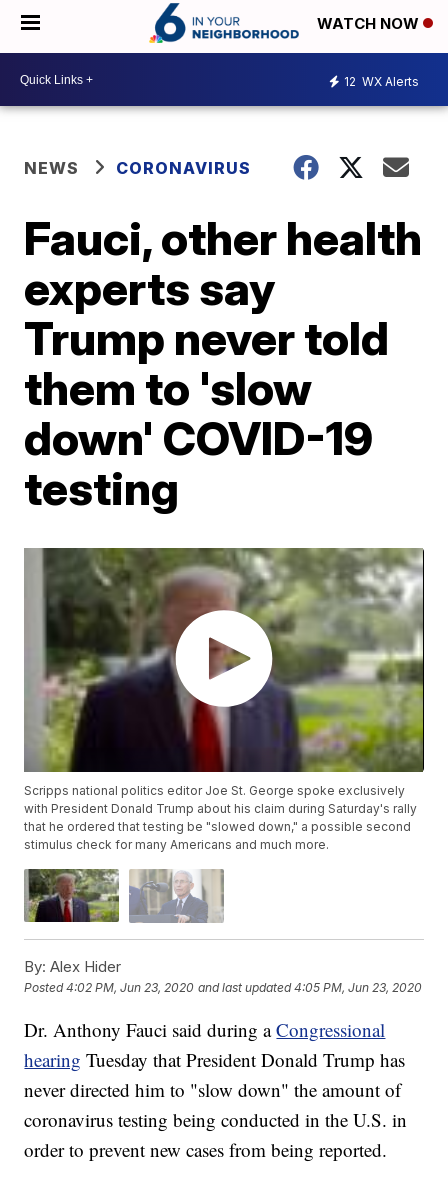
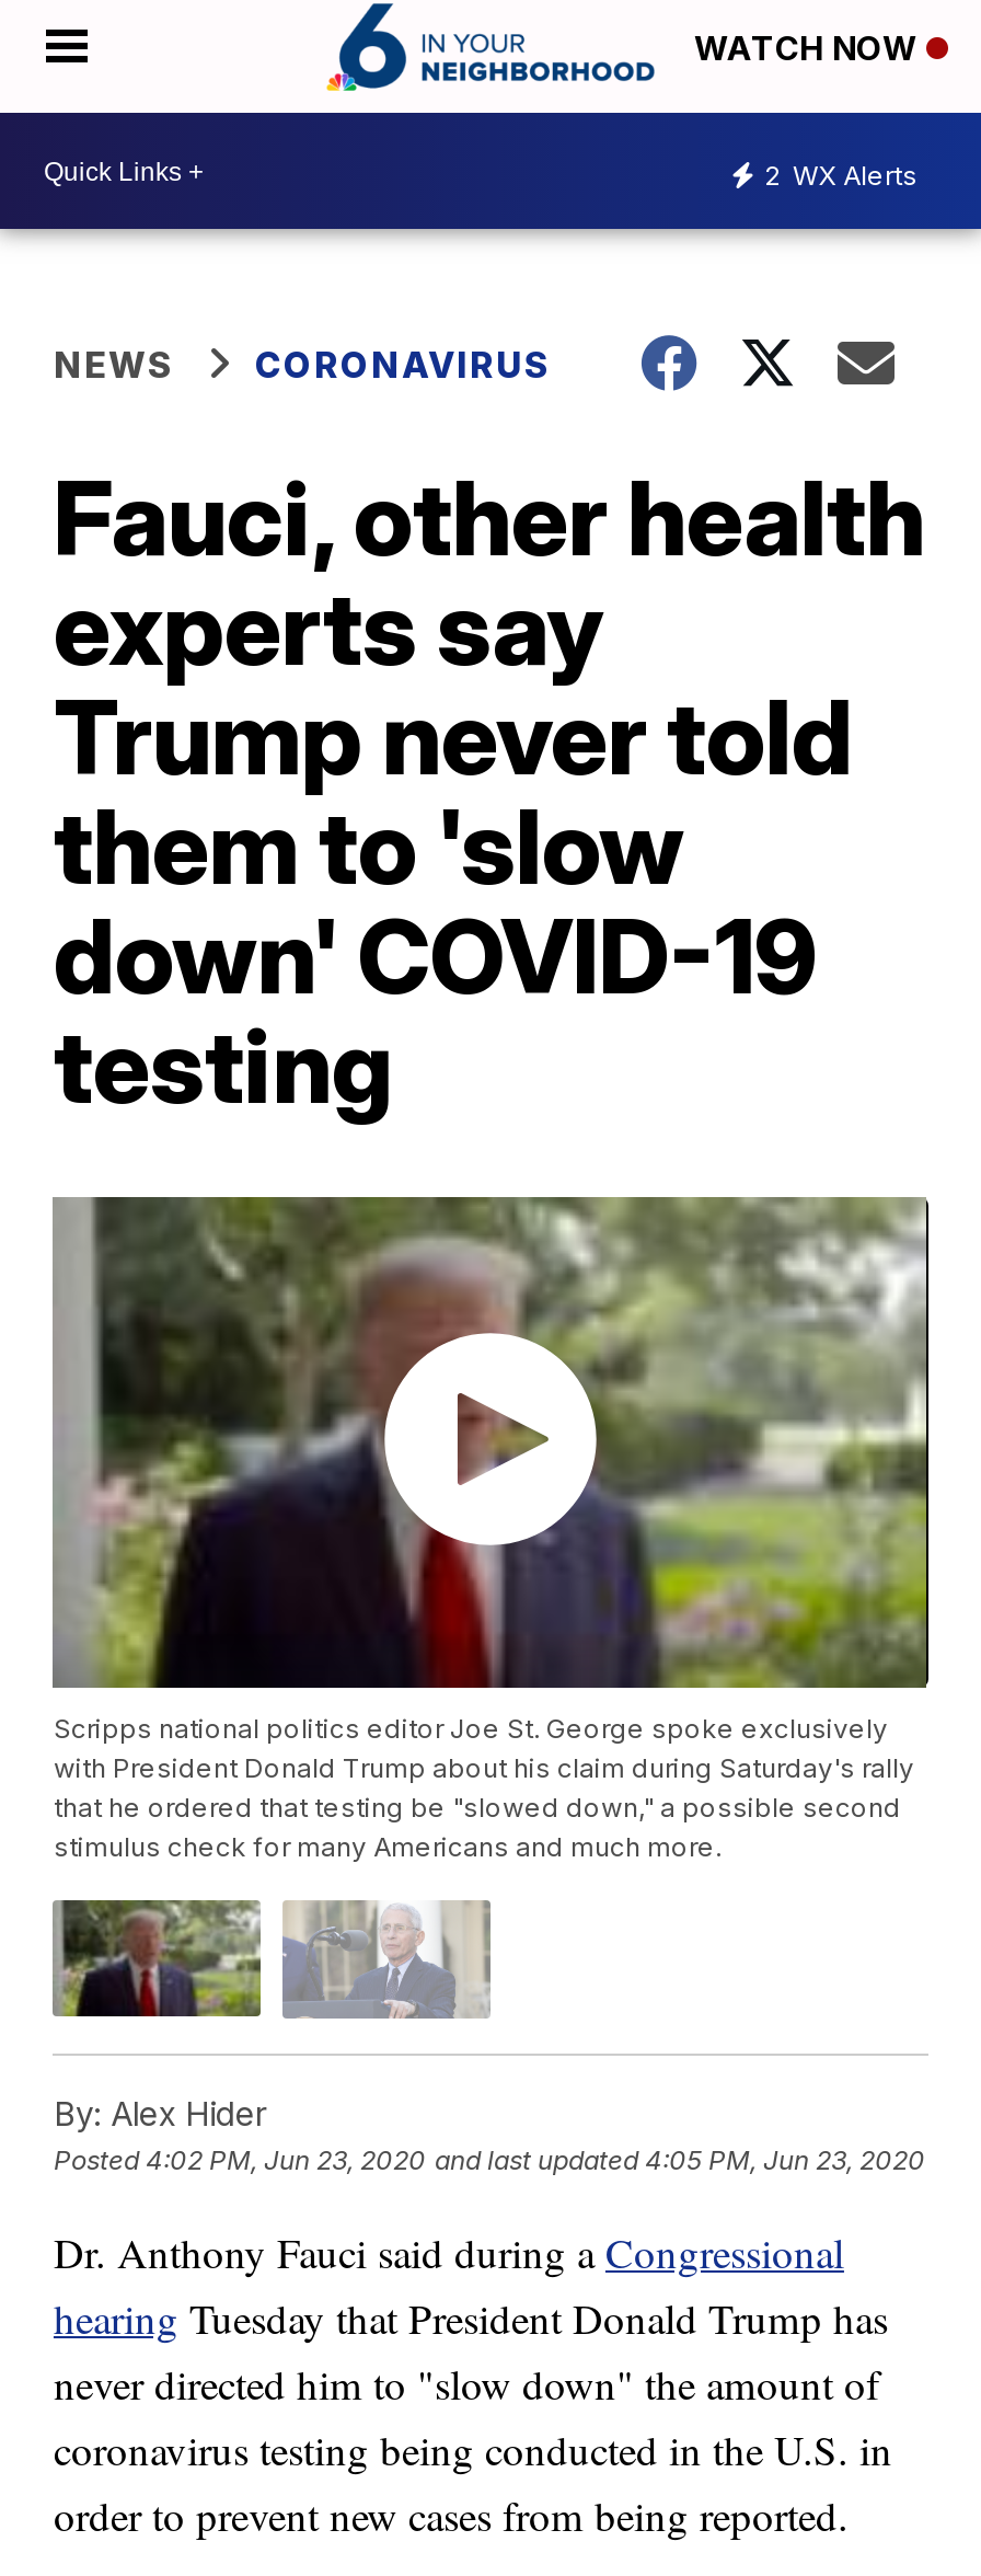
- 12 WX Alerts
+ 2 WX Alerts
